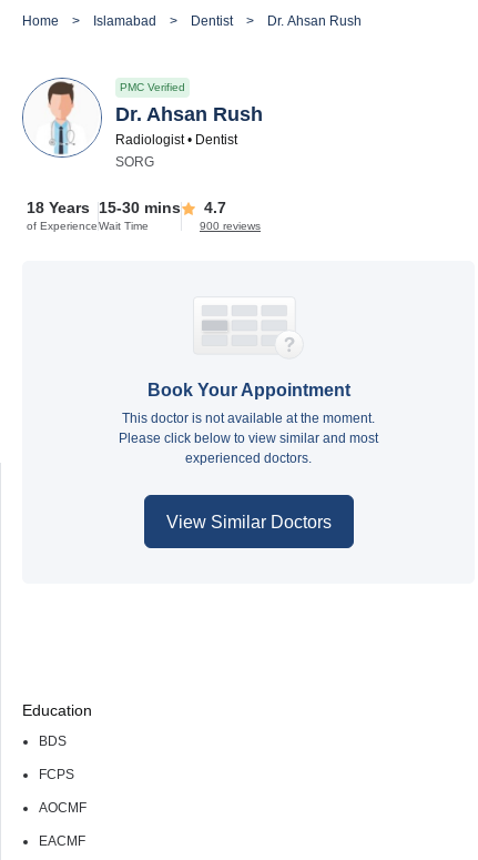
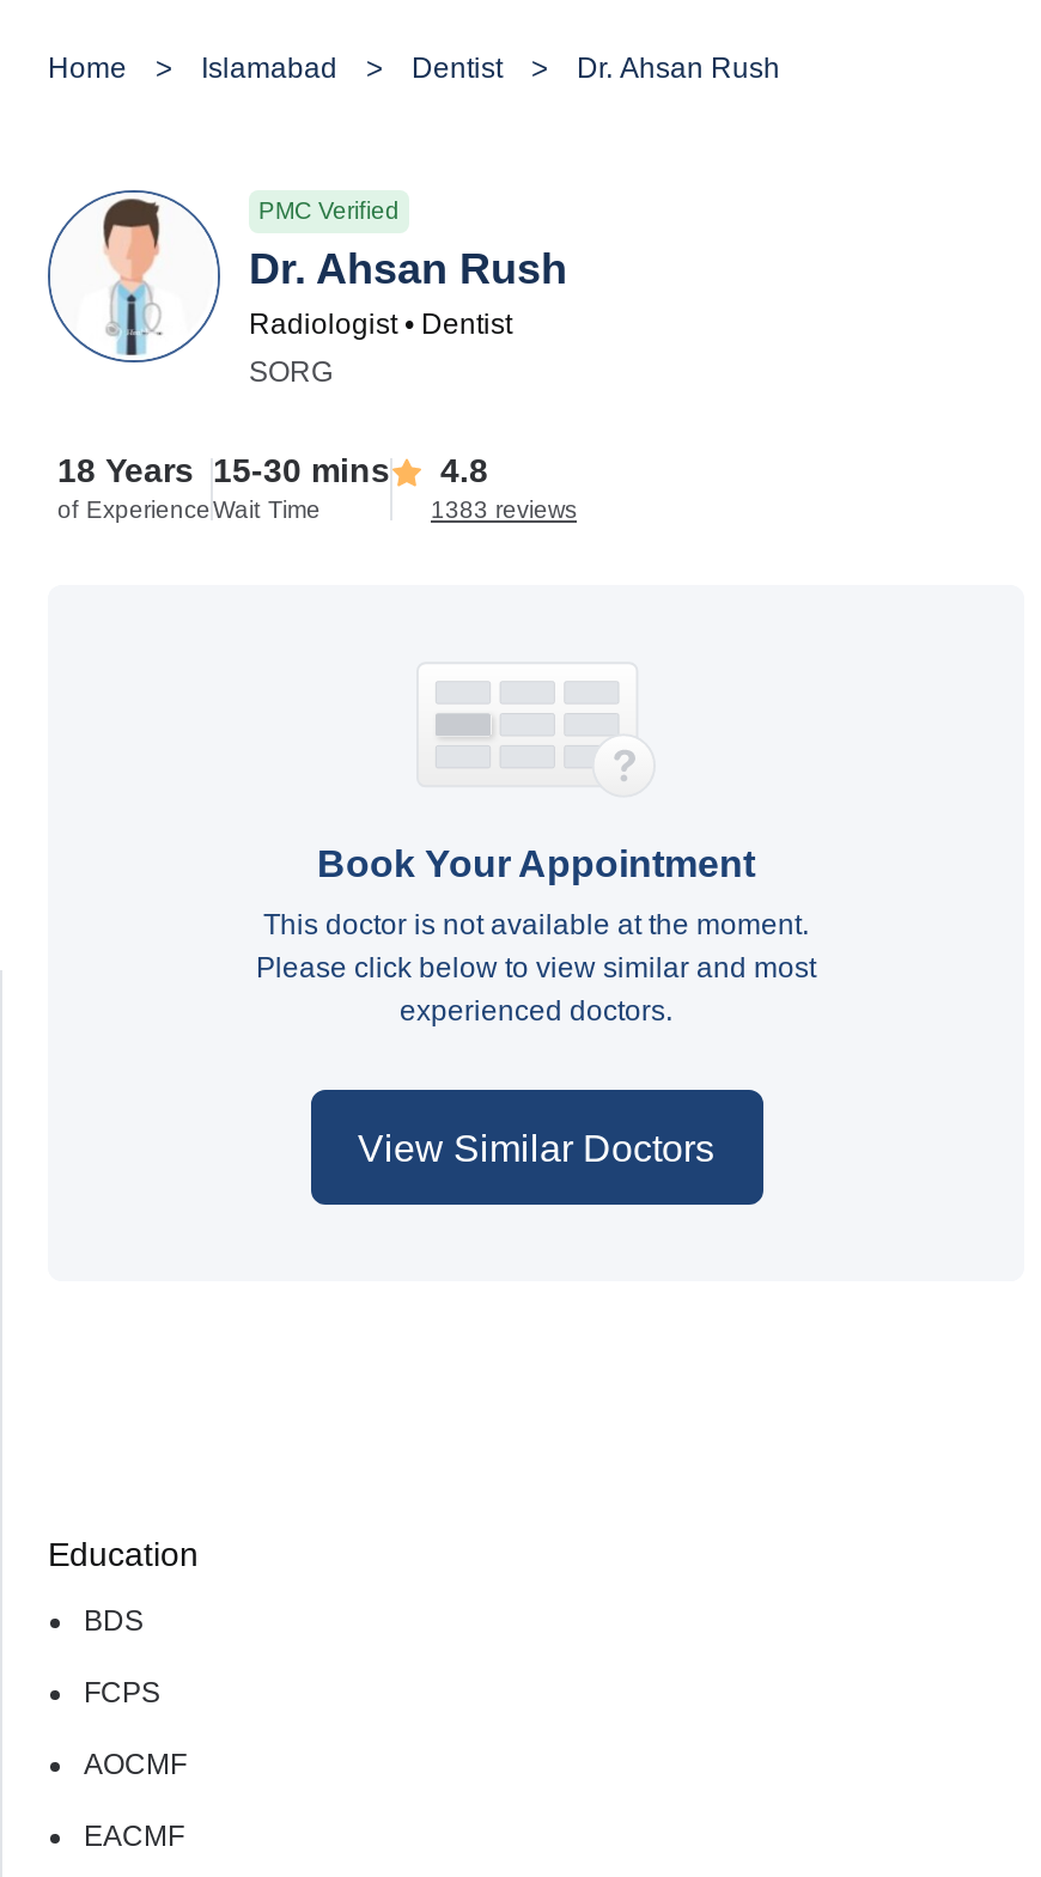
- 18 Years 15-30 mins 4.7
+ 18 Years 15-30 mins 4.8

- 900 reviews
+ 1383 reviews
